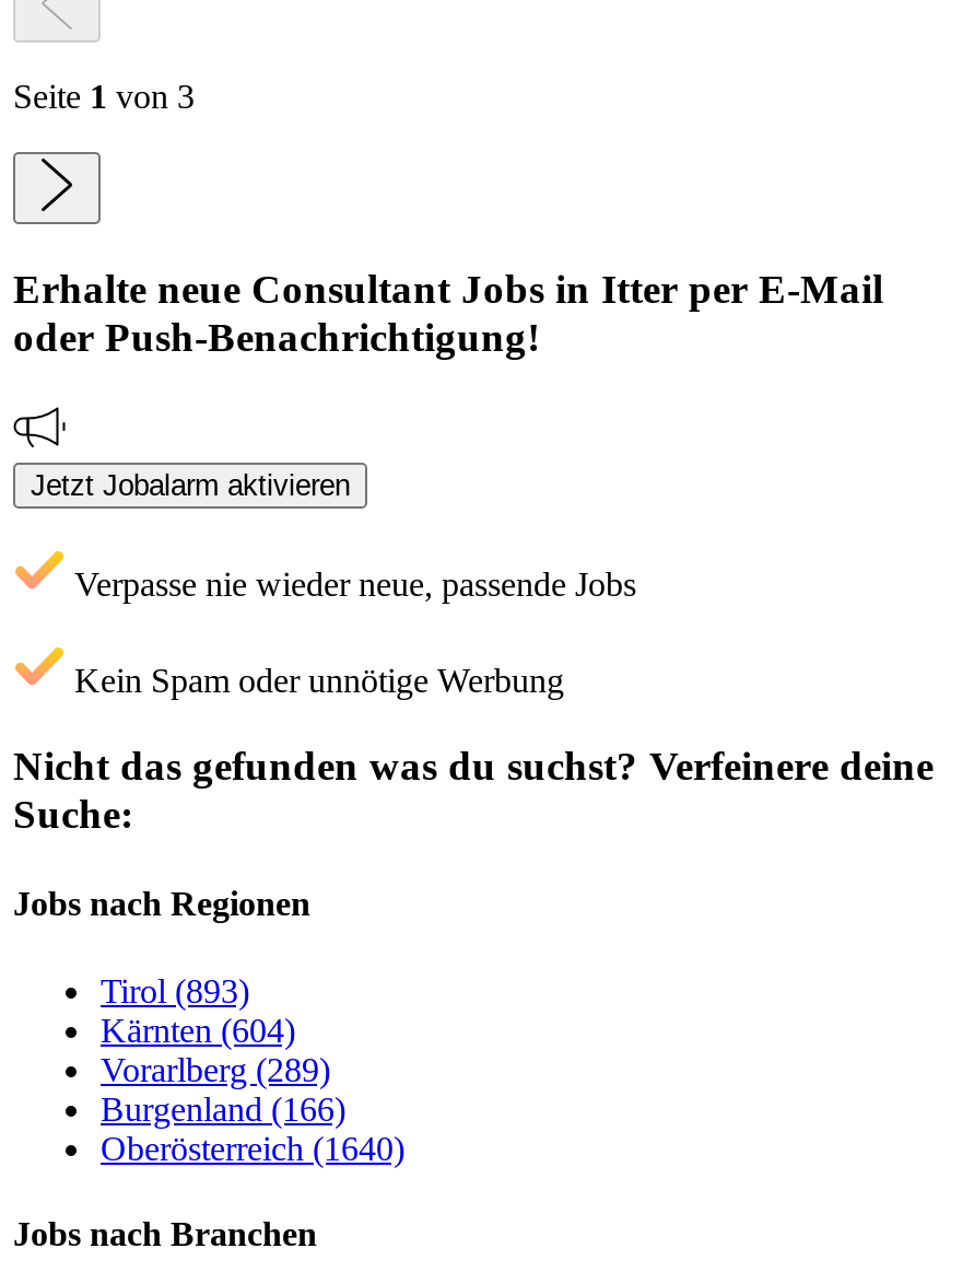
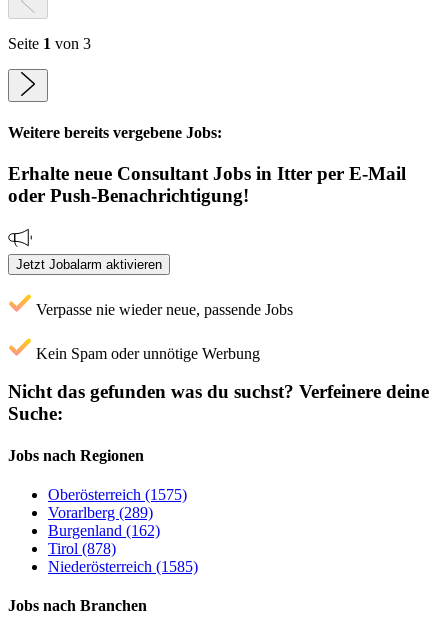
+ Weitere bereits vergebene Jobs:

- Tirol (893)
- Kärnten (604)
+ Oberösterreich (1575)

- Burgenland (166)
- Oberösterreich (1640)
+ Burgenland (162)
+ Tirol (878)
+ Niederösterreich (1585)
